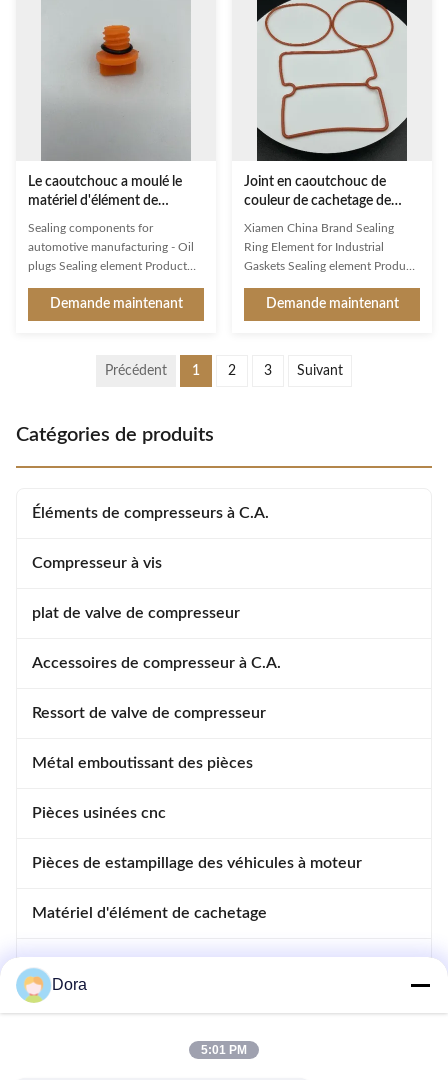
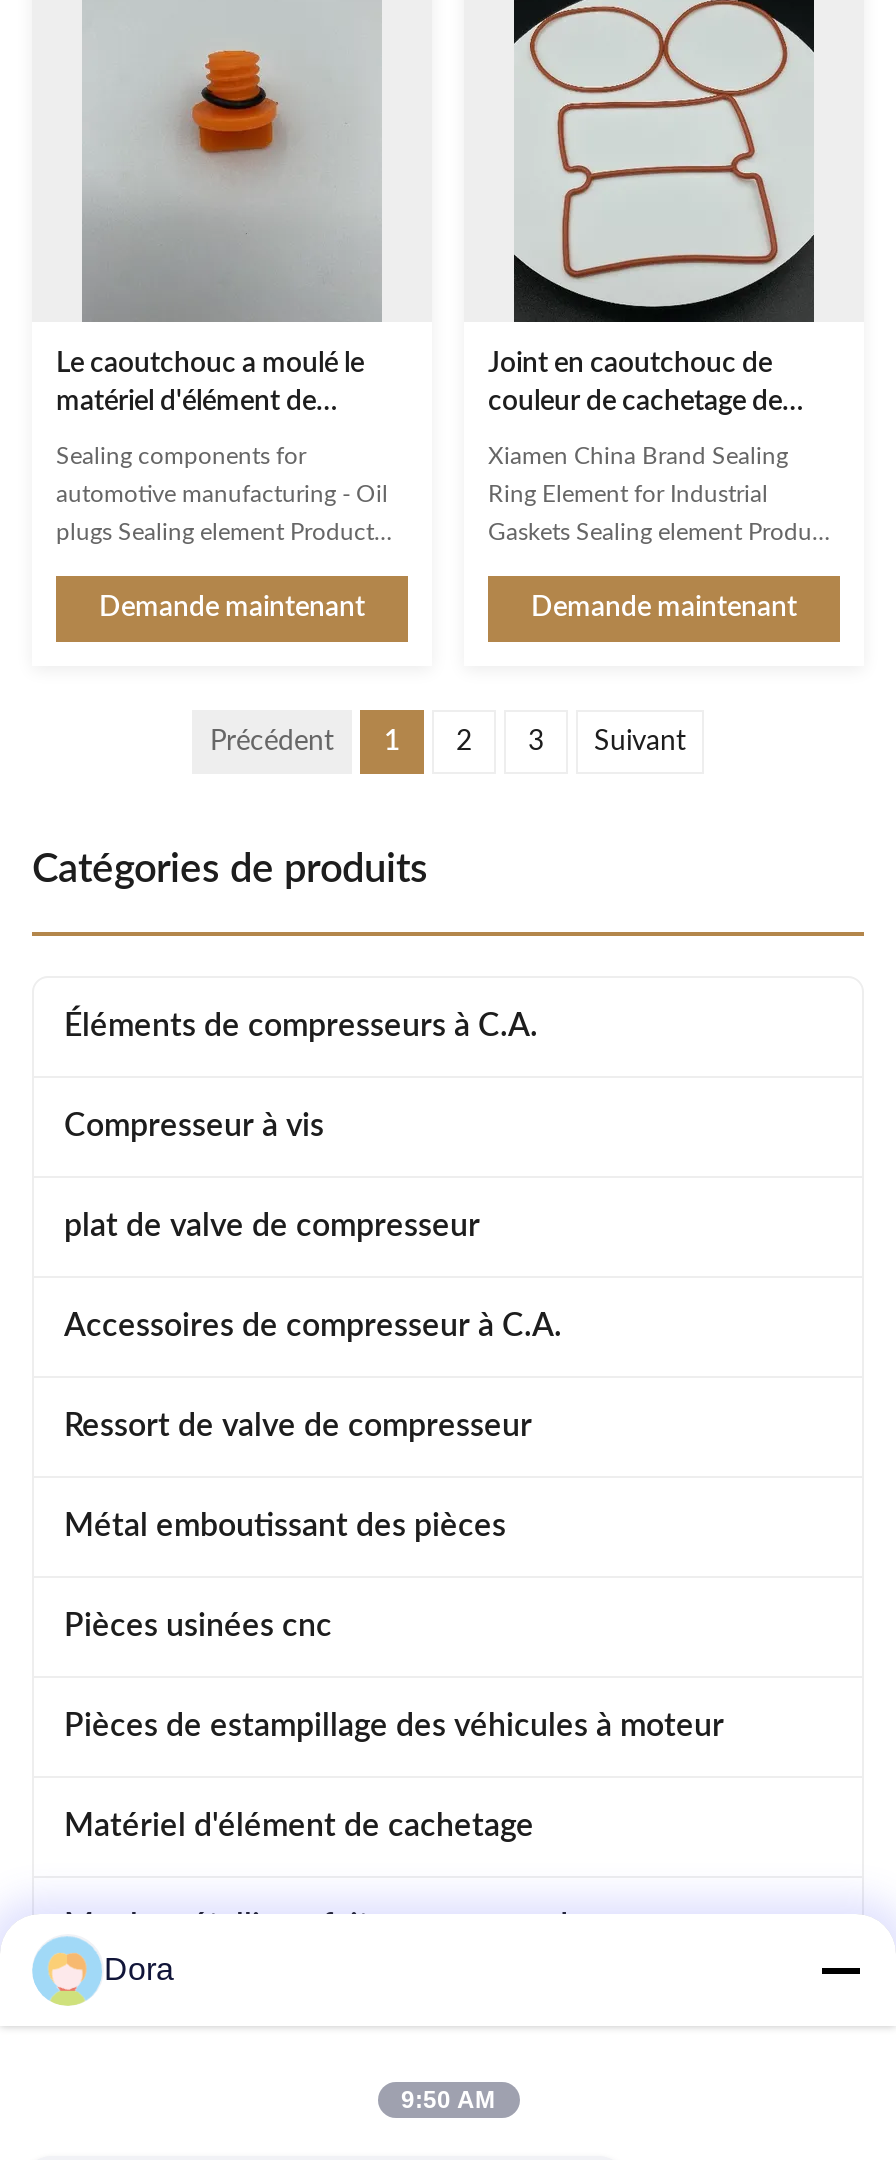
- 5:01 PM
+ 9:50 AM
